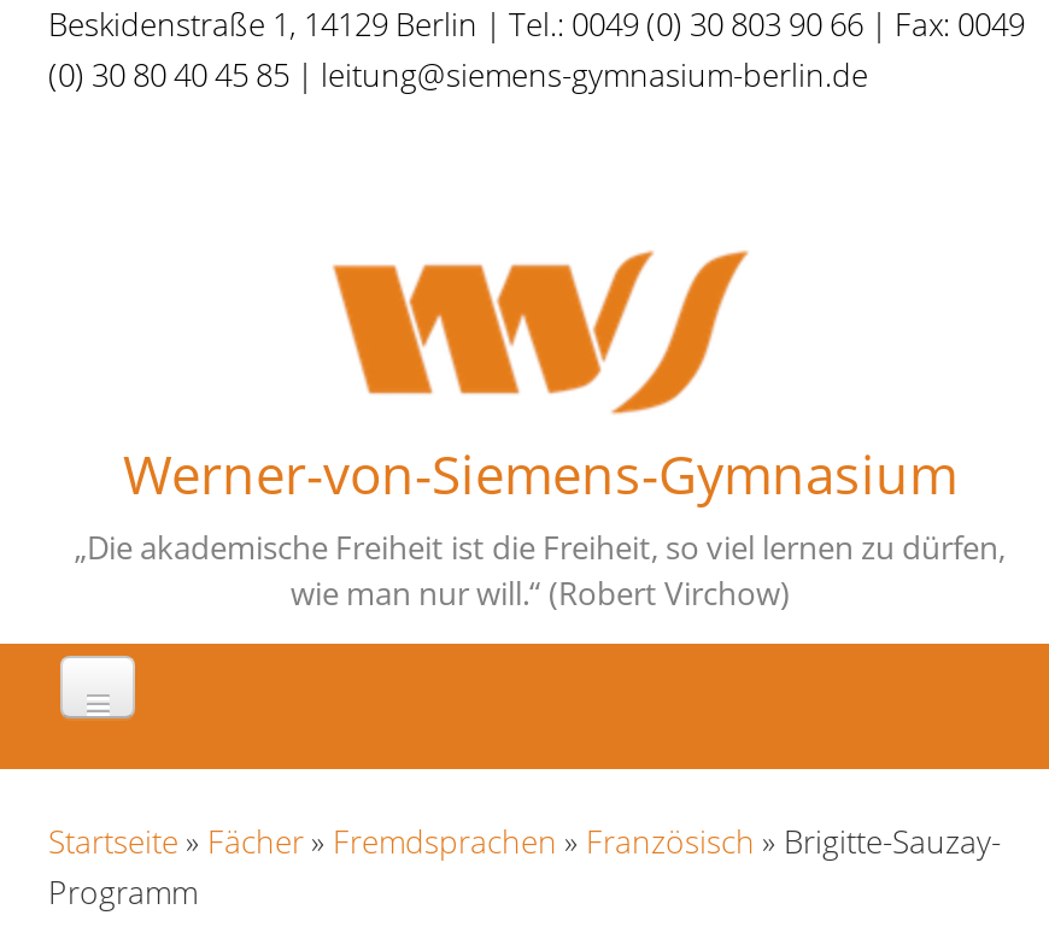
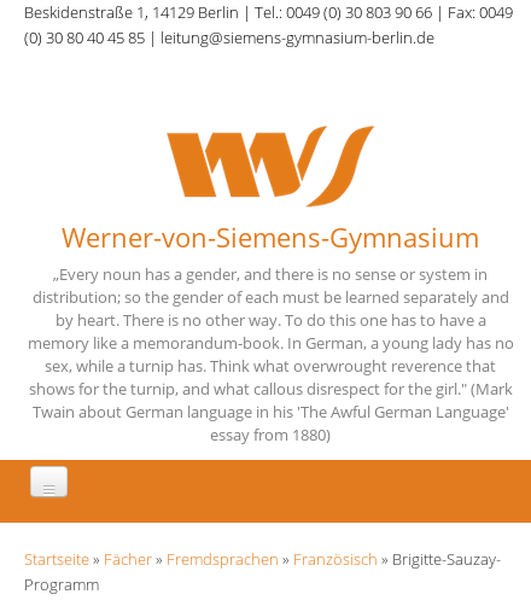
- „Die akademische Freiheit ist die Freiheit, so viel lernen zu dürfen,
- wie man nur will.“ (Robert Virchow)
+ „Every noun has a gender, and there is no sense or system in
+ distribution; so the gender of each must be learned separately and
+ by heart. There is no other way. To do this one has to have a
+ memory like a memorandum-book. In German, a young lady has no
+ sex, while a turnip has. Think what overwrought reverence that
+ shows for the turnip, and what callous disrespect for the girl." (Mark
+ Twain about German language in his 'The Awful German Language'
+ essay from 1880)
